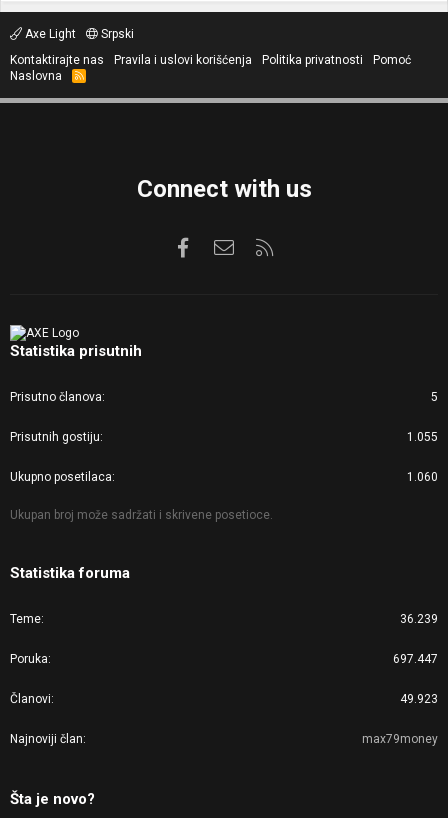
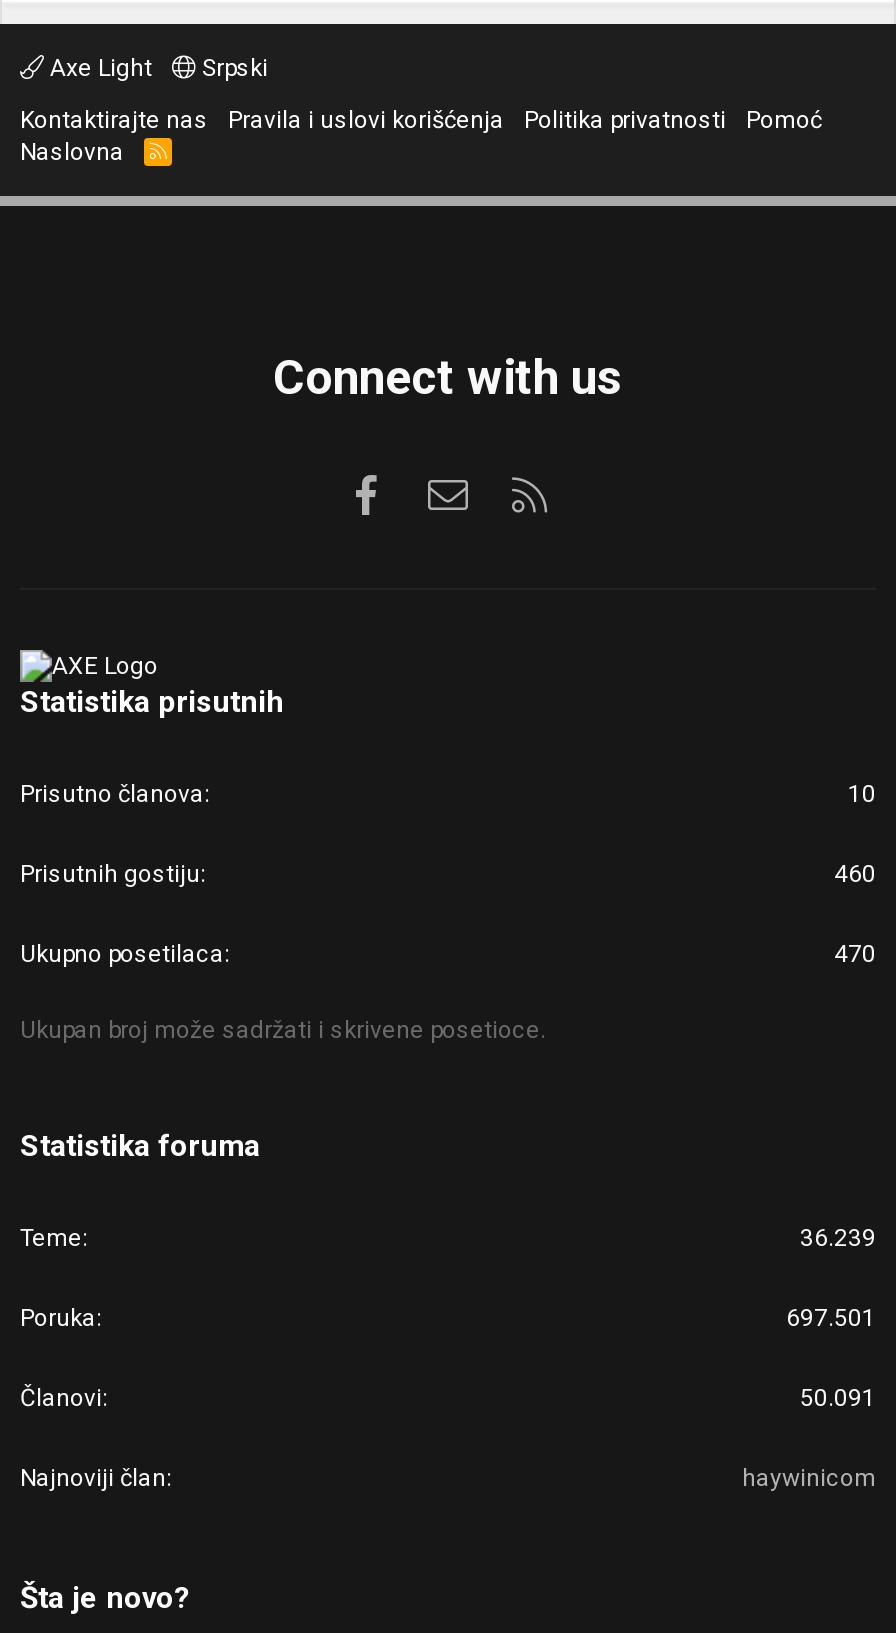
- 5
+ 10

- 1.055
+ 460

- 1.060
+ 470

- 697.447
+ 697.501

- 49.923
+ 50.091

- max79money
+ haywinicom
